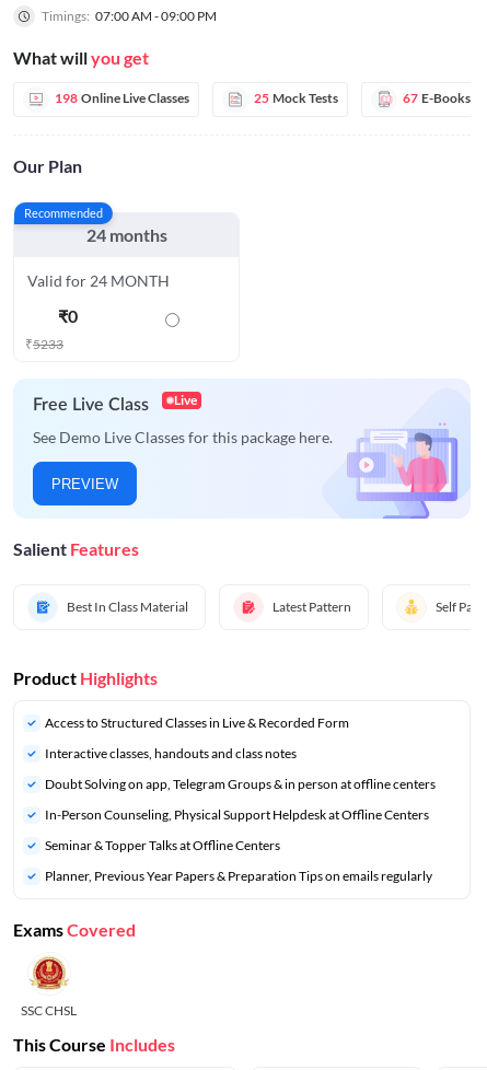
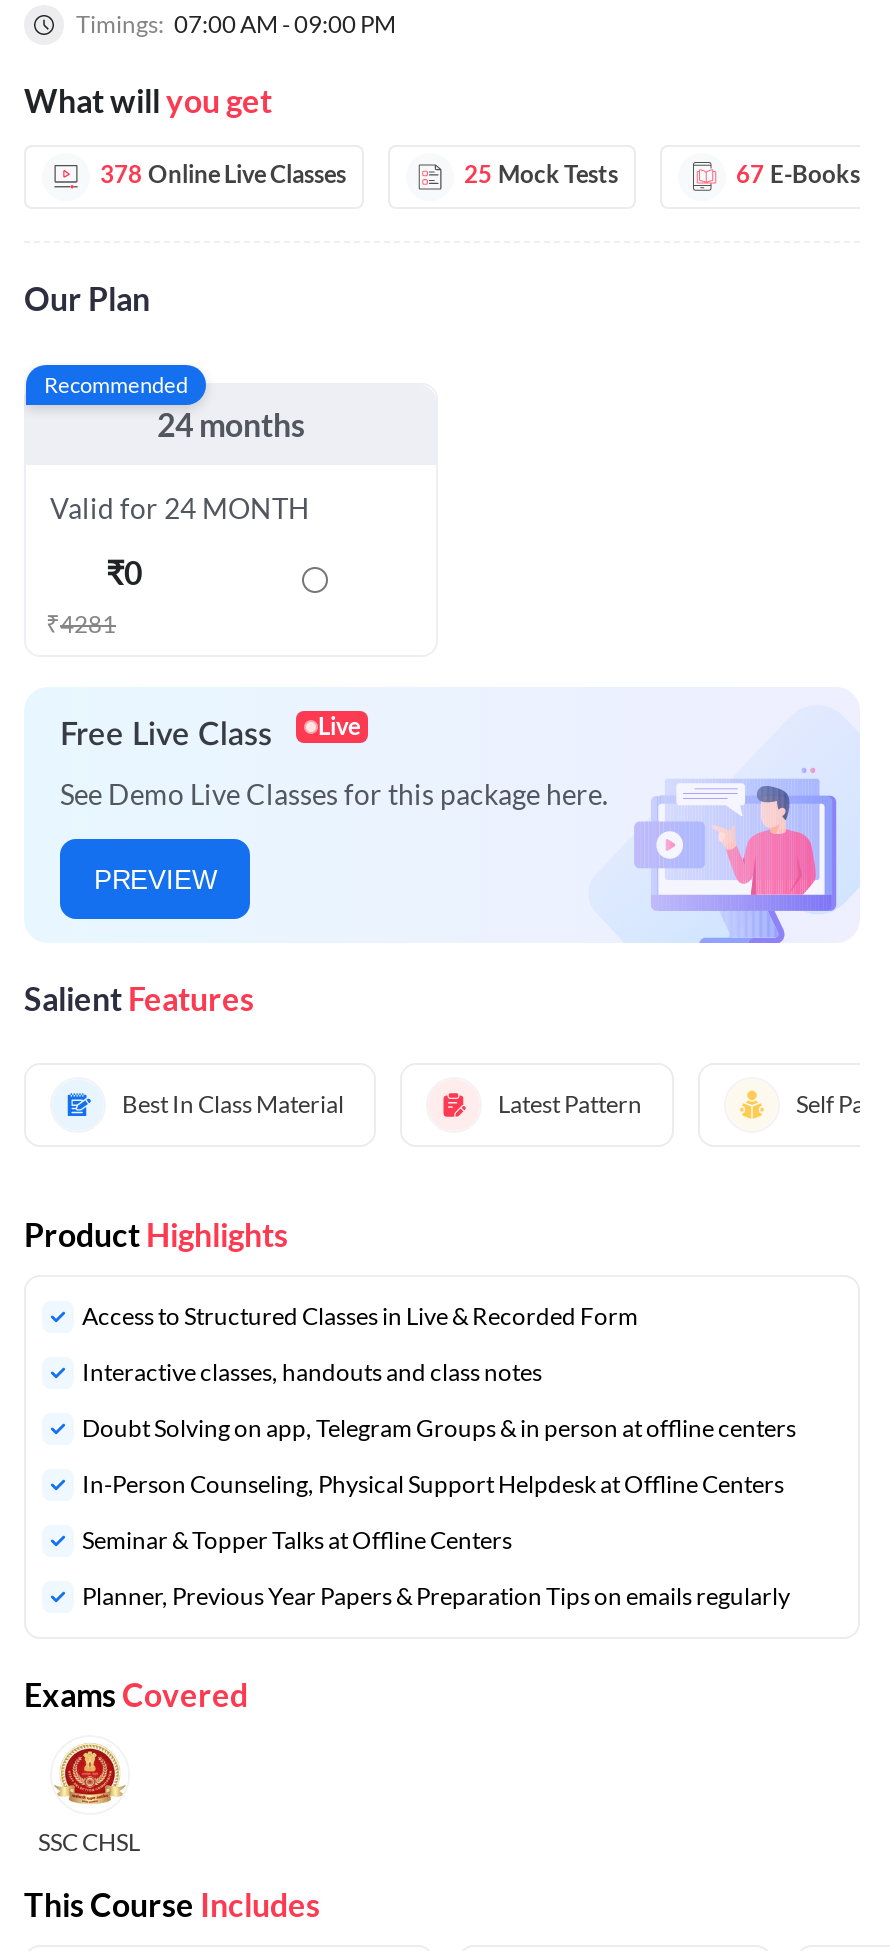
- 198 Online Live Classes
+ 378 Online Live Classes

- ₹5233
+ ₹4281
